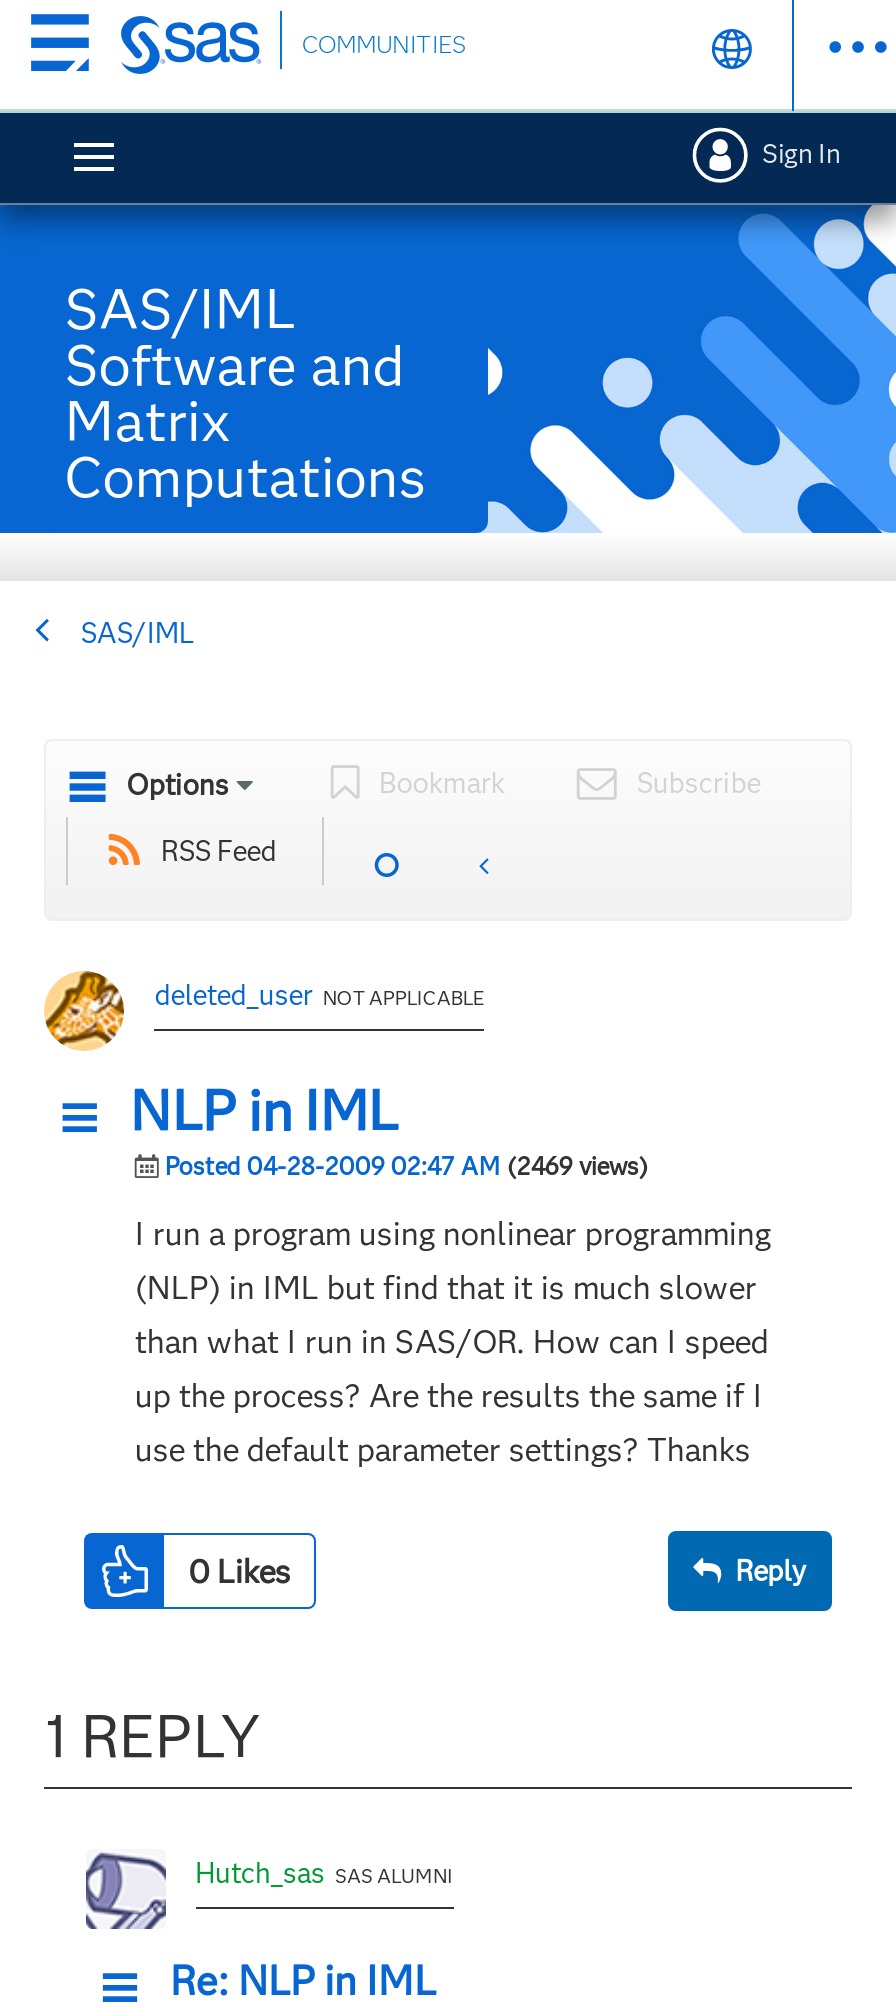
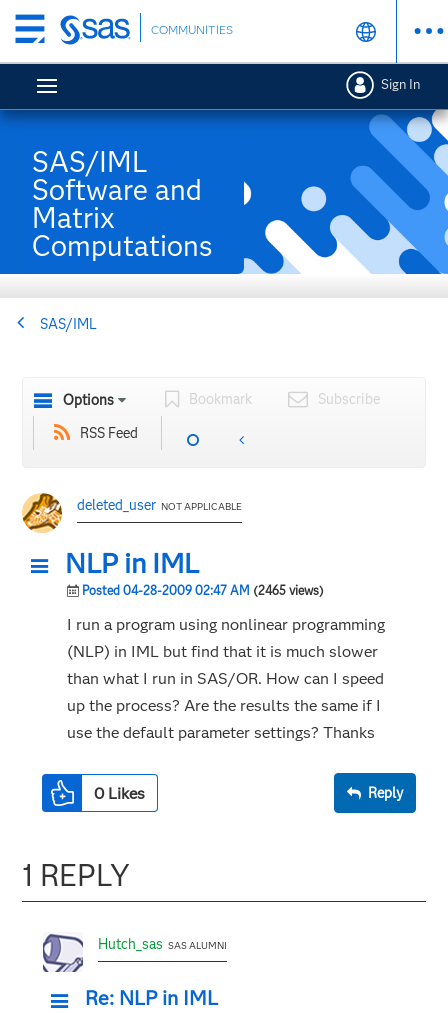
- Posted 04-28-2009 02:47 AM (2469 views)
+ Posted 04-28-2009 02:47 AM (2465 views)
